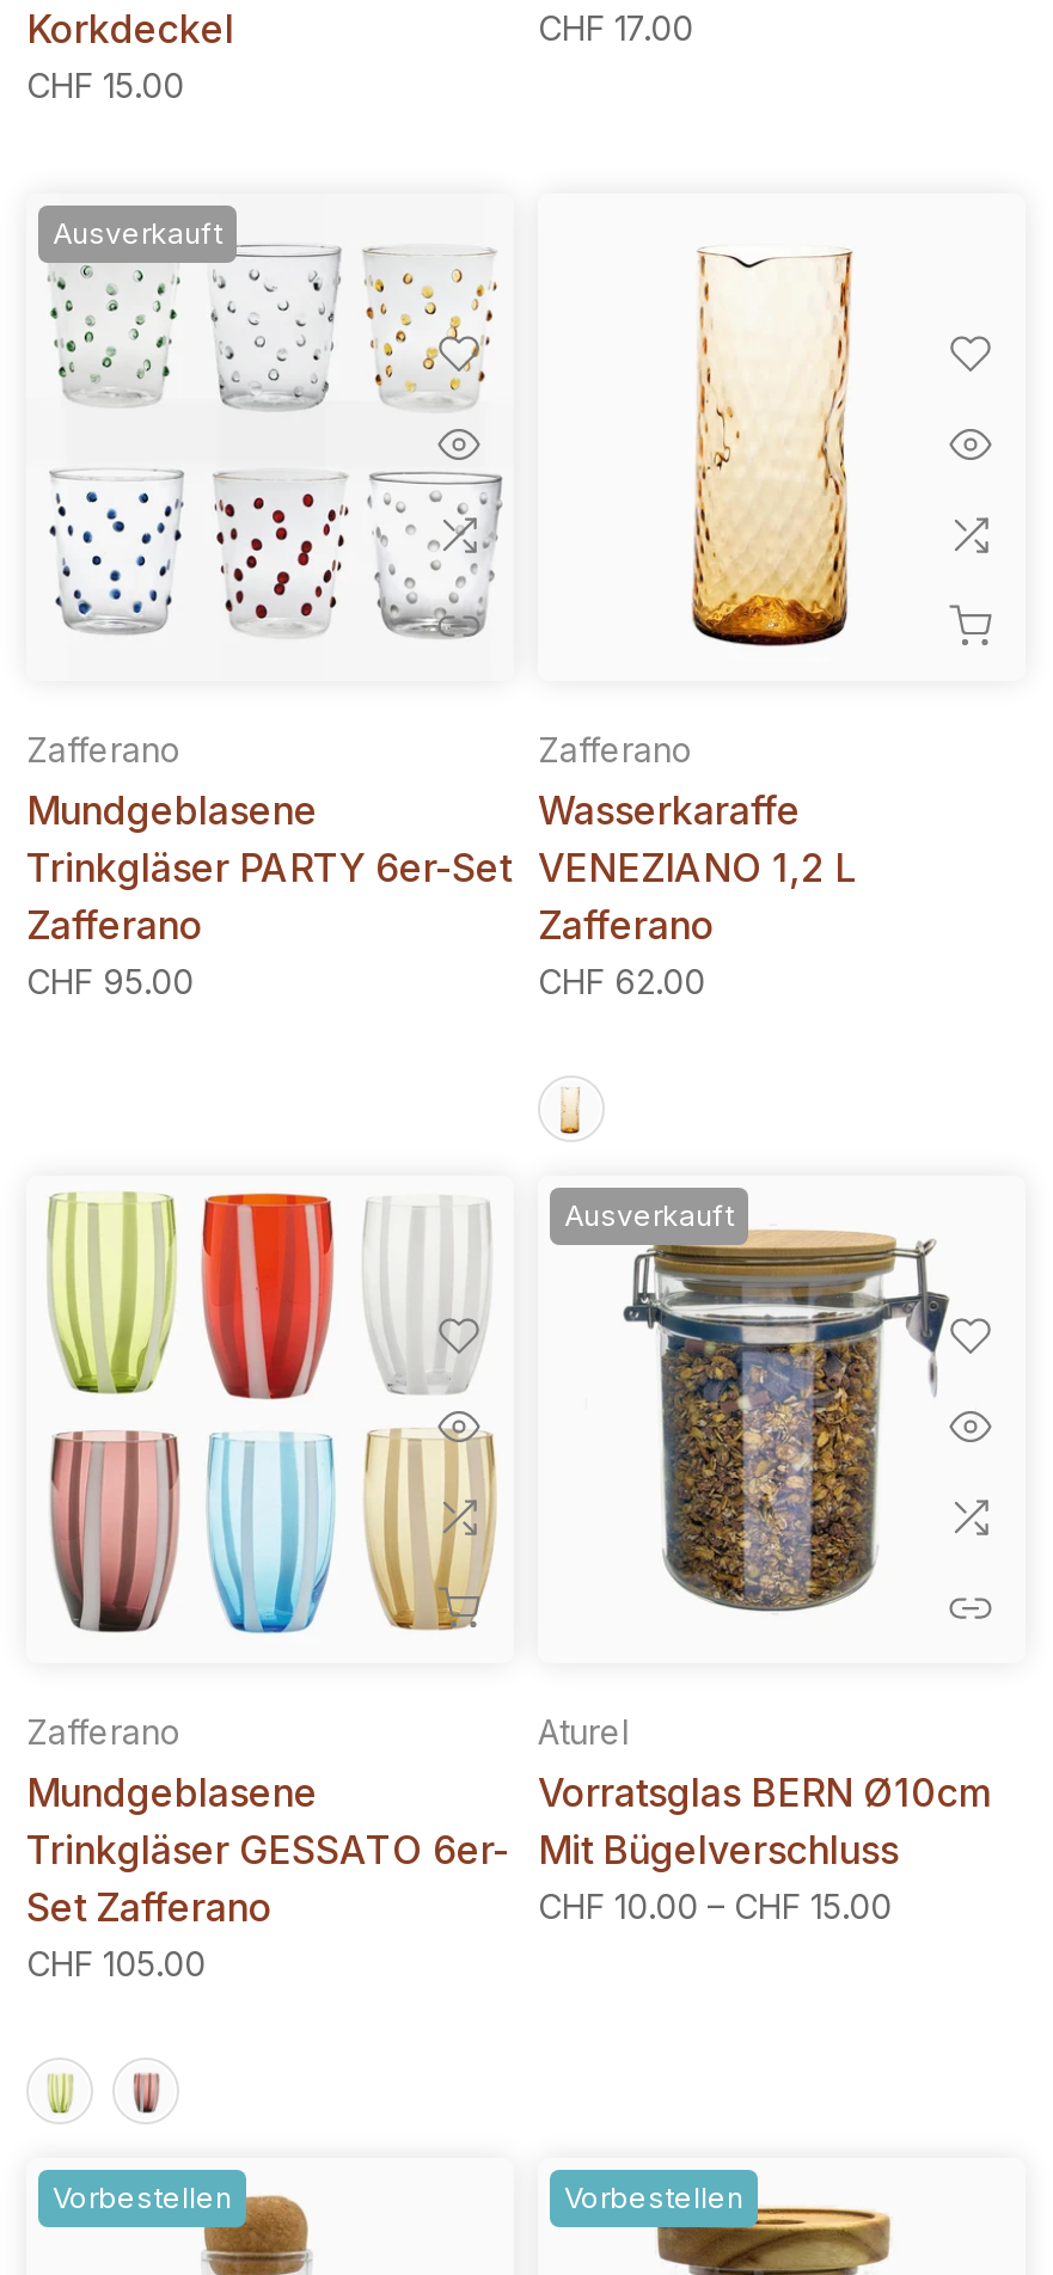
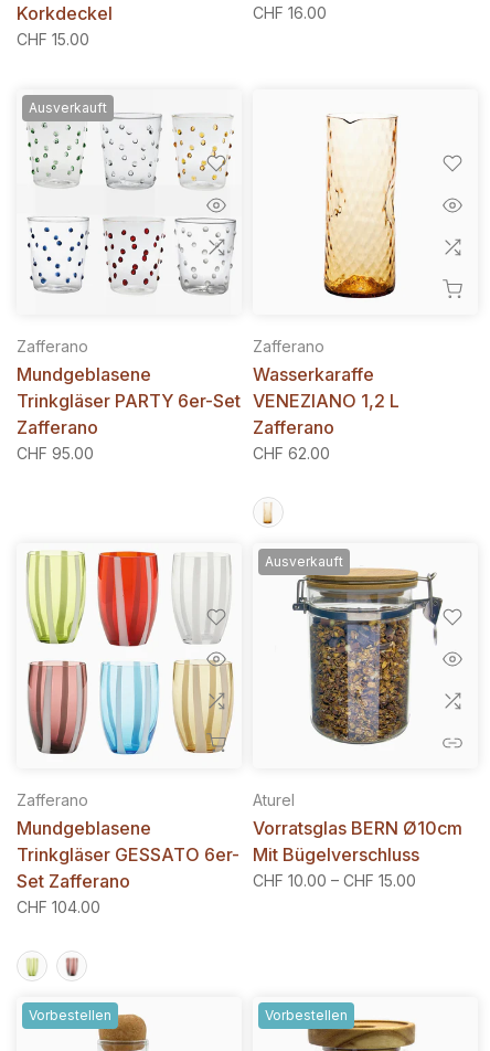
- CHF 17.00
+ CHF 16.00

- CHF 105.00
+ CHF 104.00
